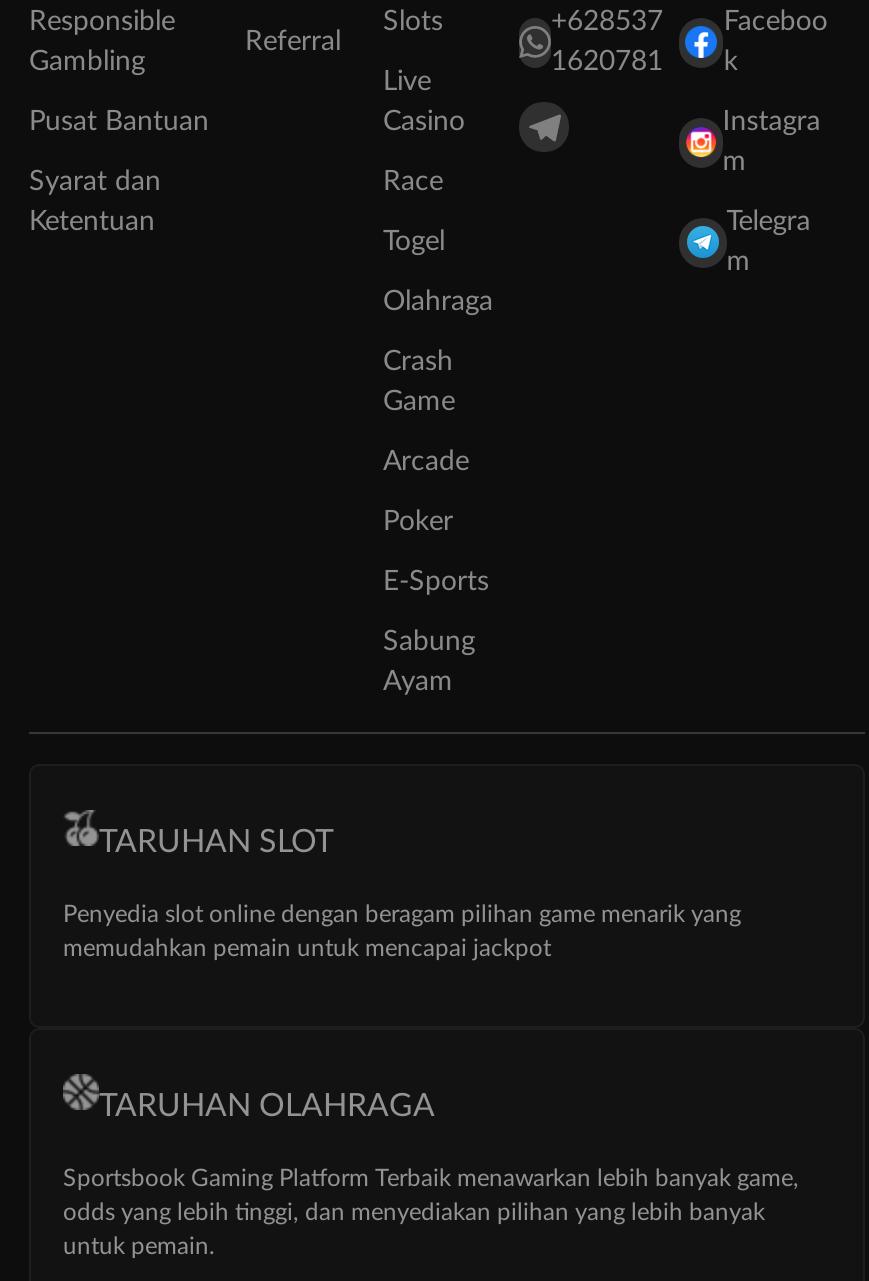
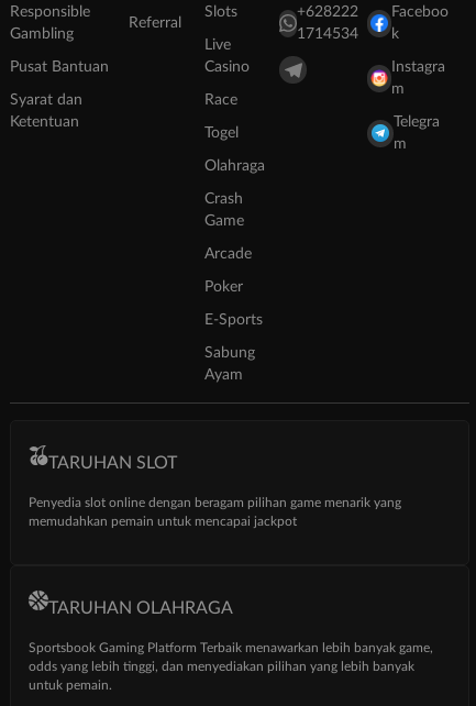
- +628537
+ +628222

- 1620781
+ 1714534
